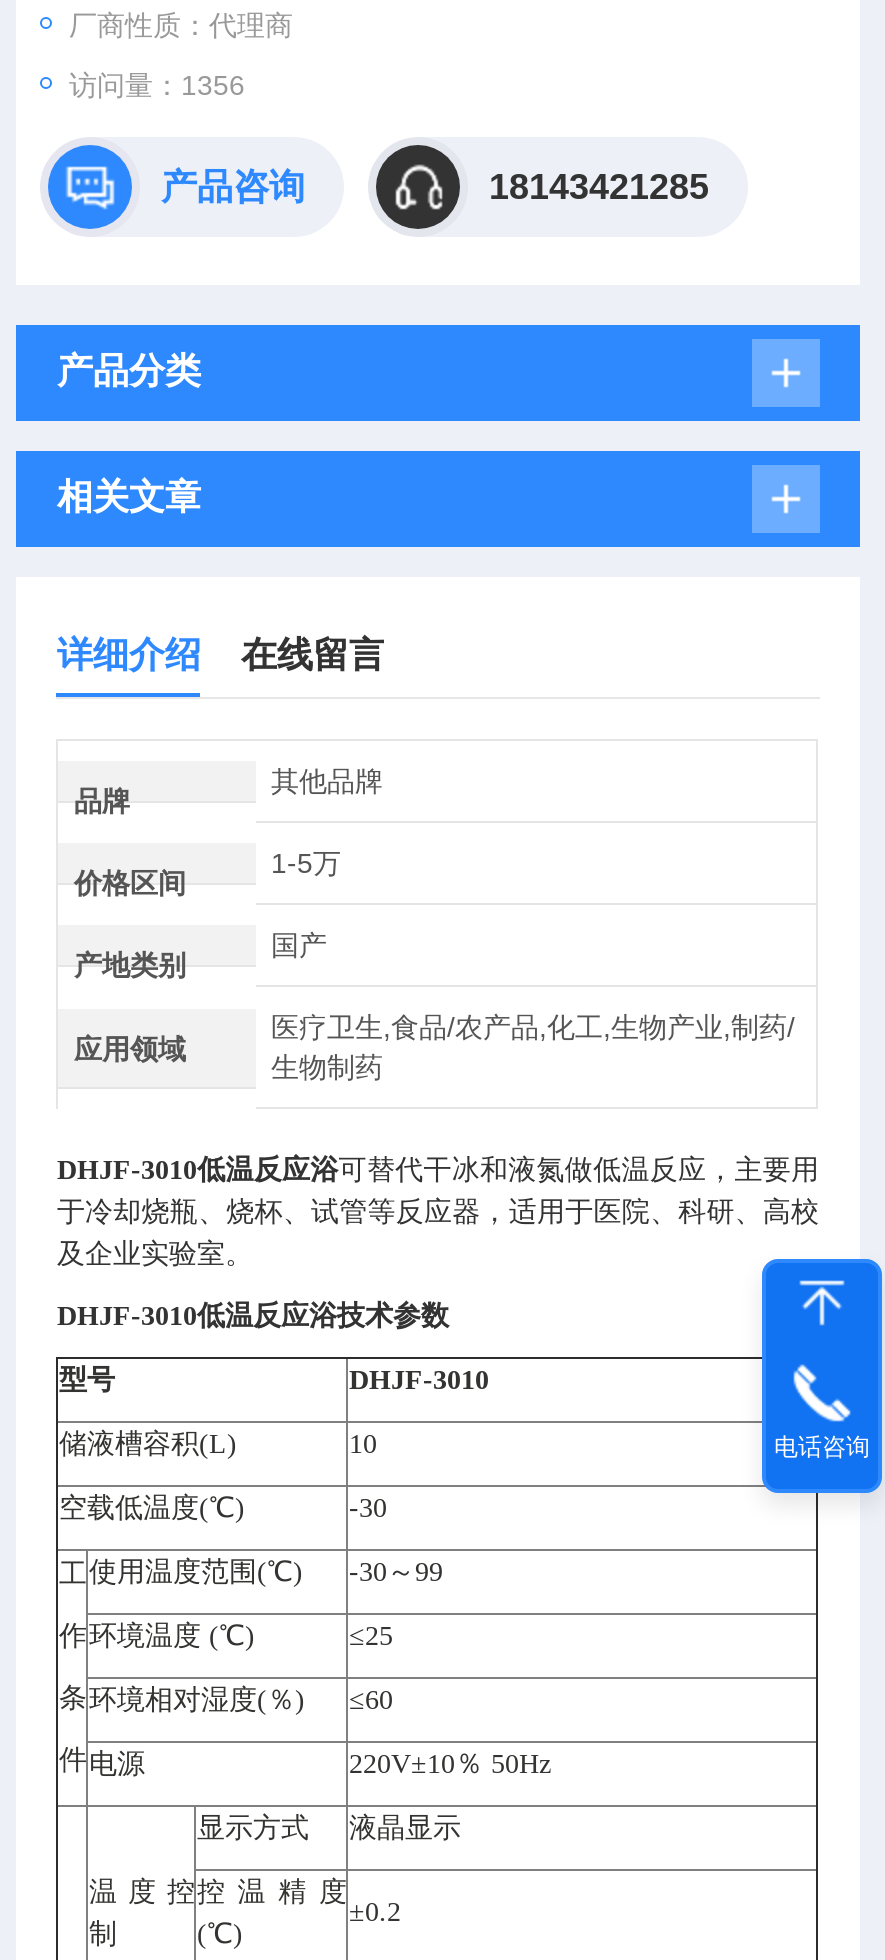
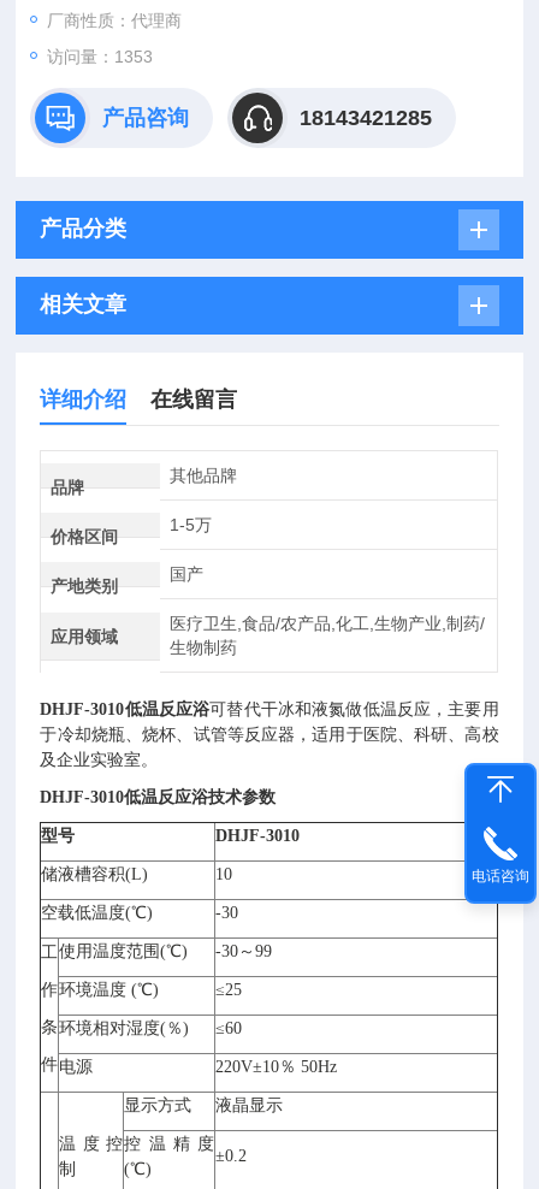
- 访问量：1356
+ 访问量：1353
